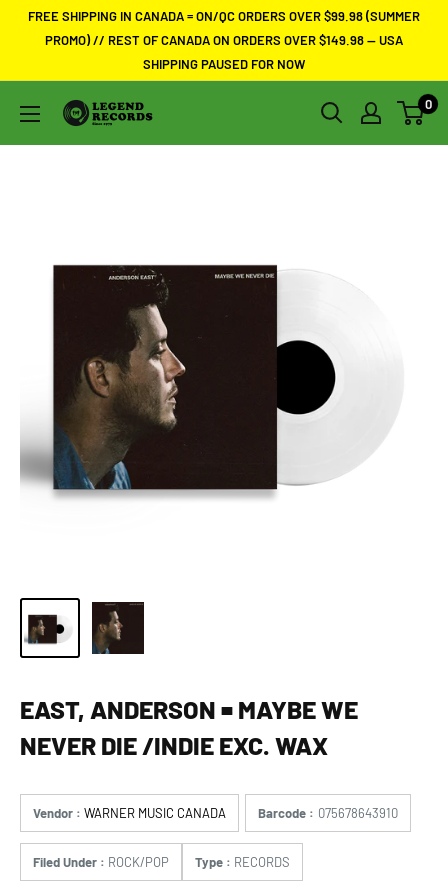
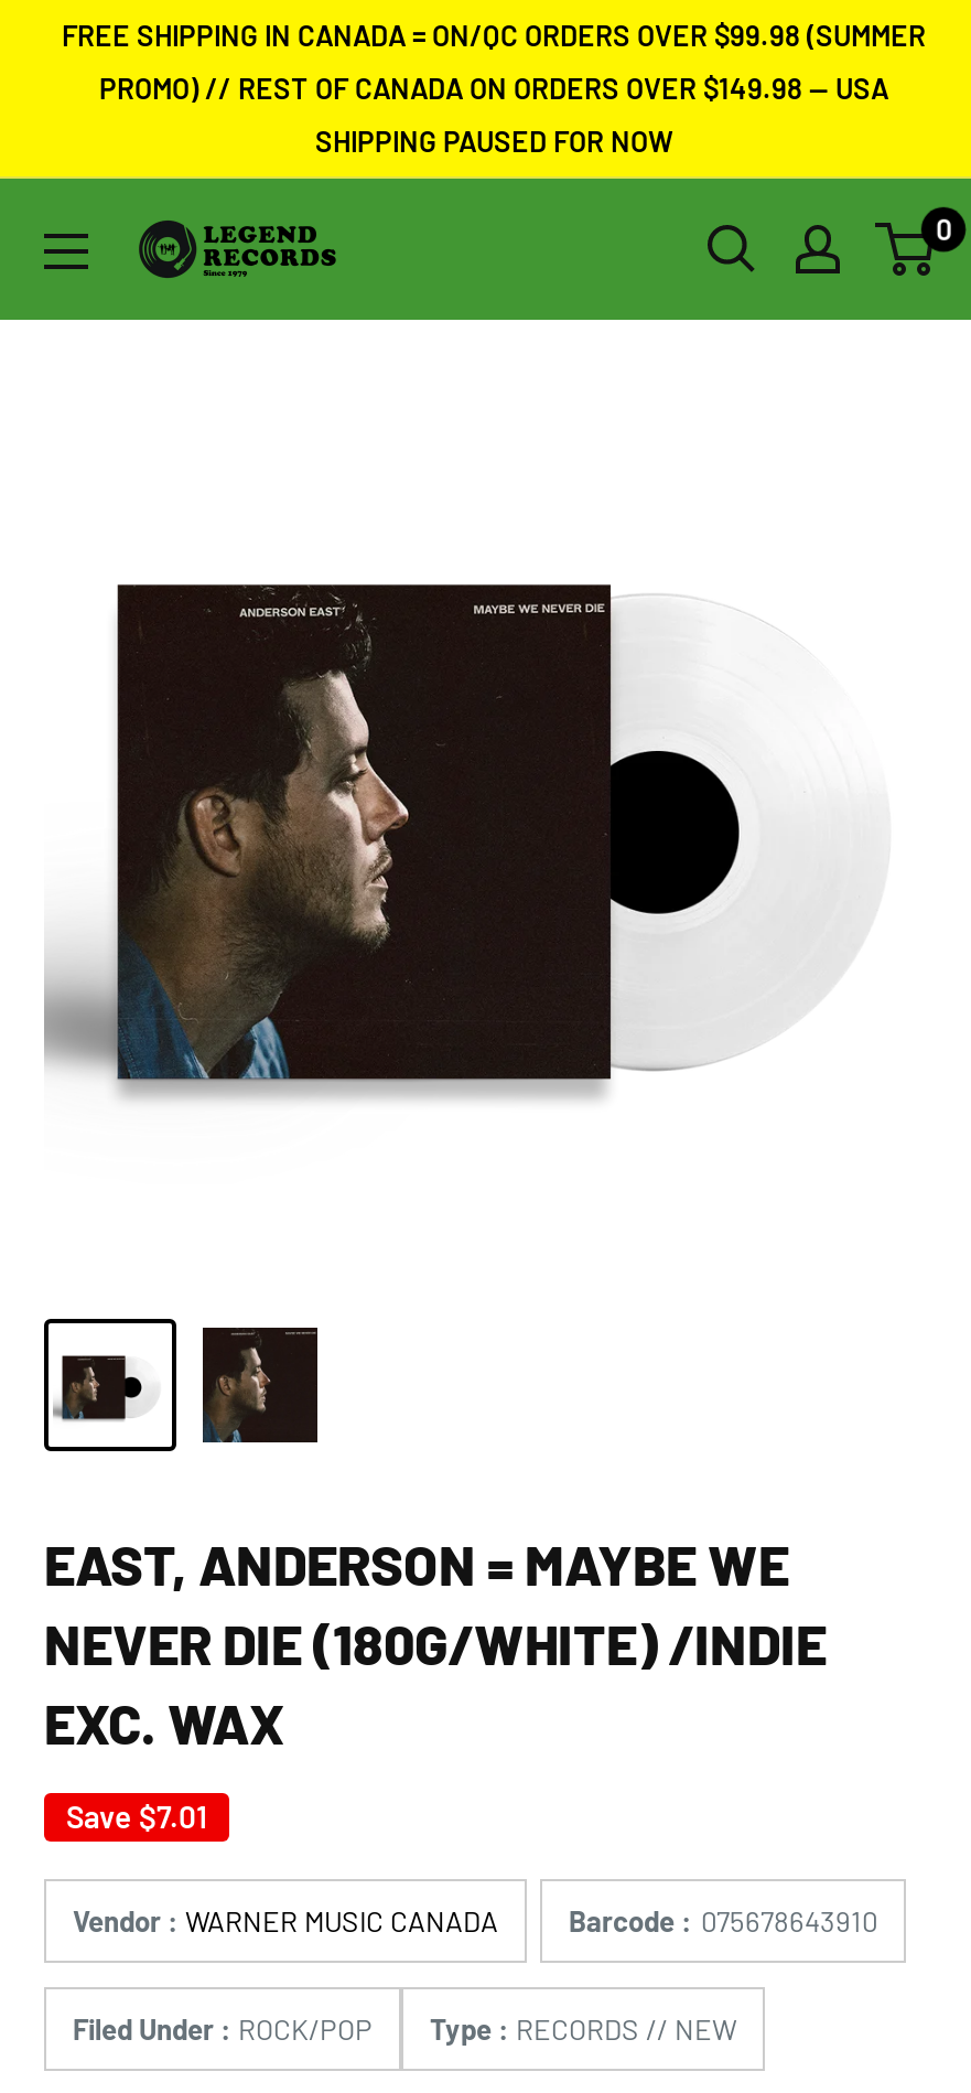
- NEVER DIE /INDIE EXC. WAX
+ NEVER DIE (180G/WHITE) /INDIE
+ EXC. WAX
+ Save $7.01

- Type : RECORDS
+ Type : RECORDS // NEW
